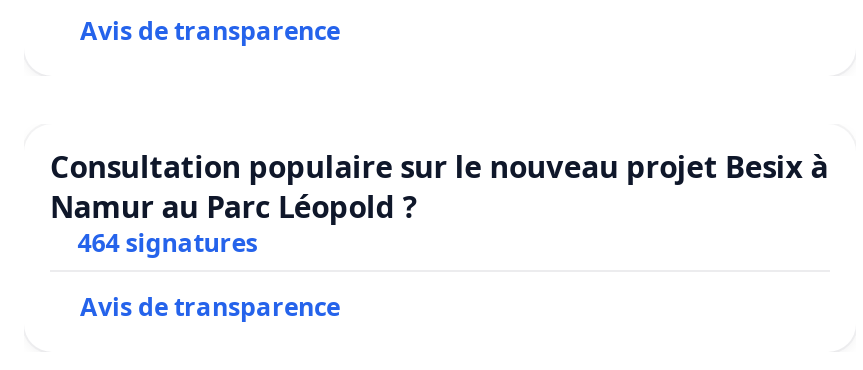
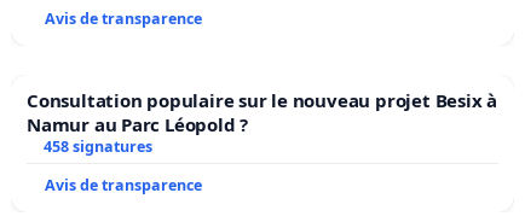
- 464 signatures
+ 458 signatures
